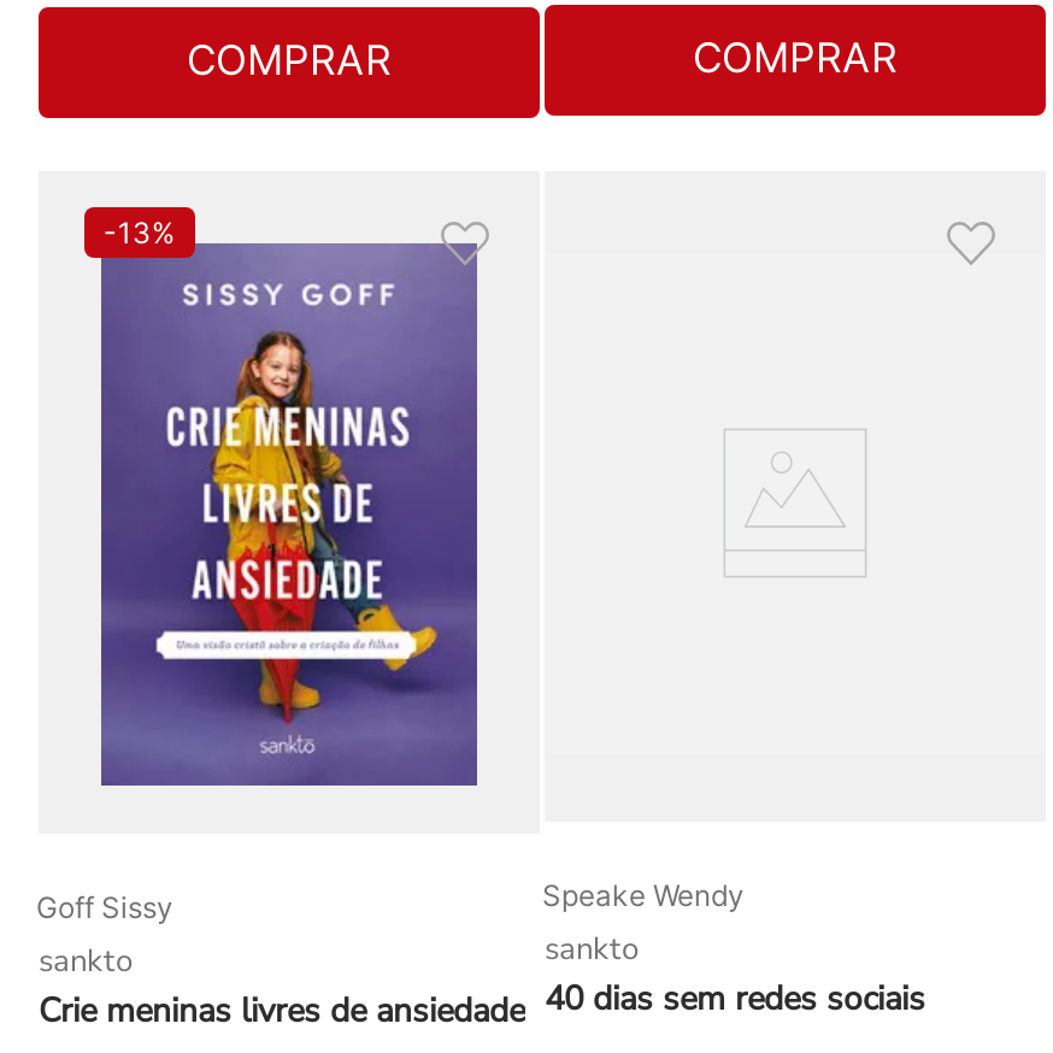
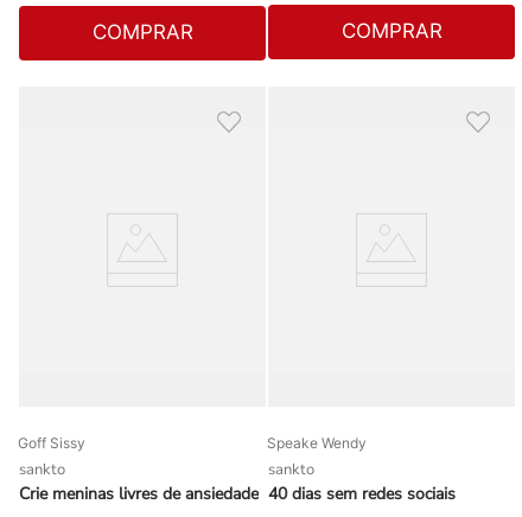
- [image]
- -13%
